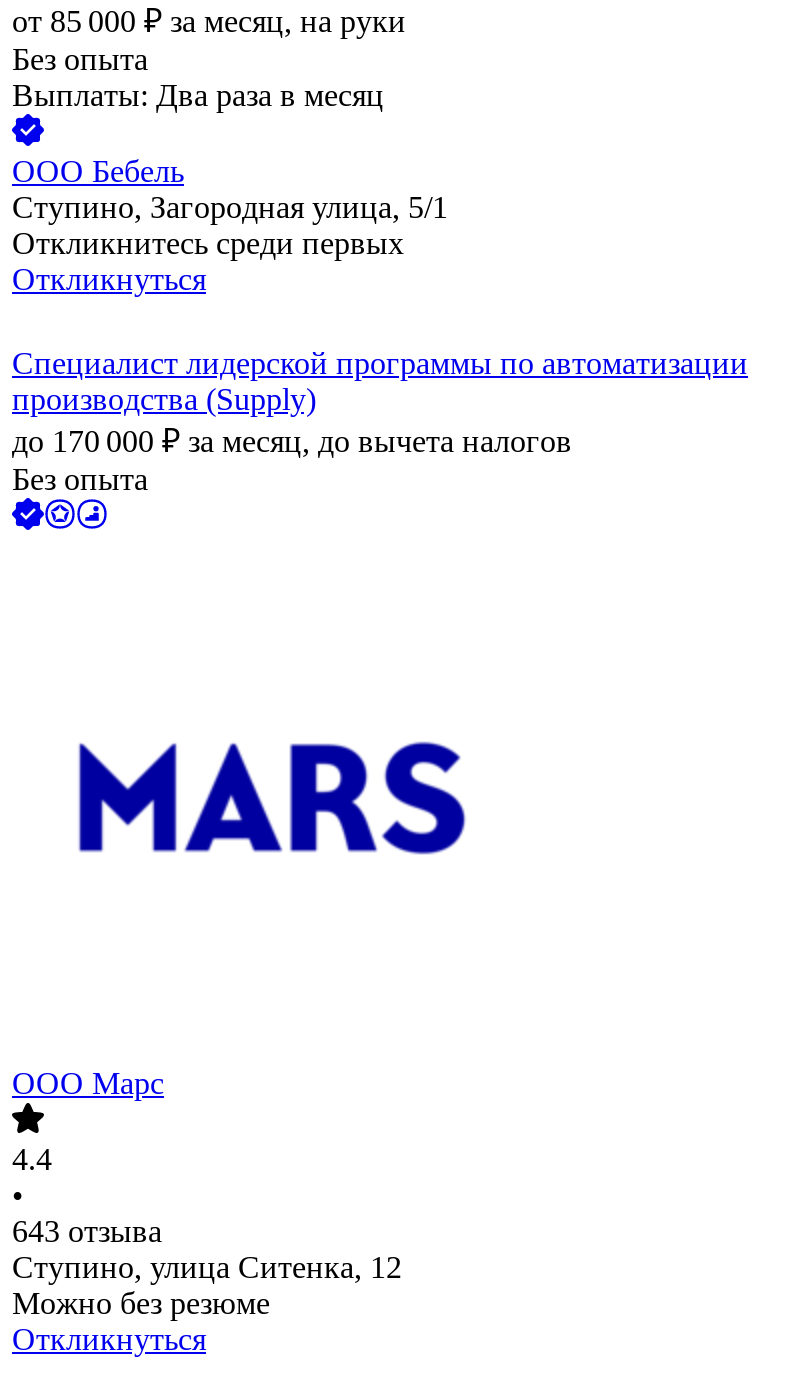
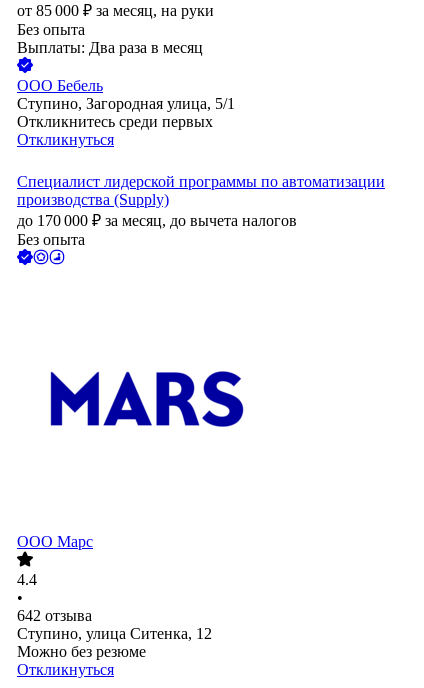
- 643 отзыва
+ 642 отзыва
